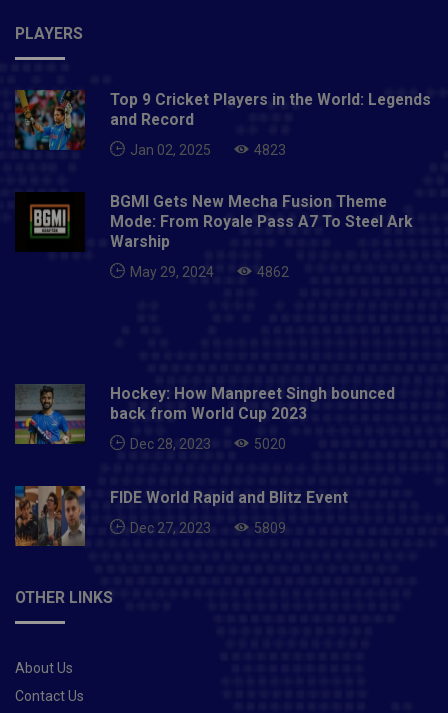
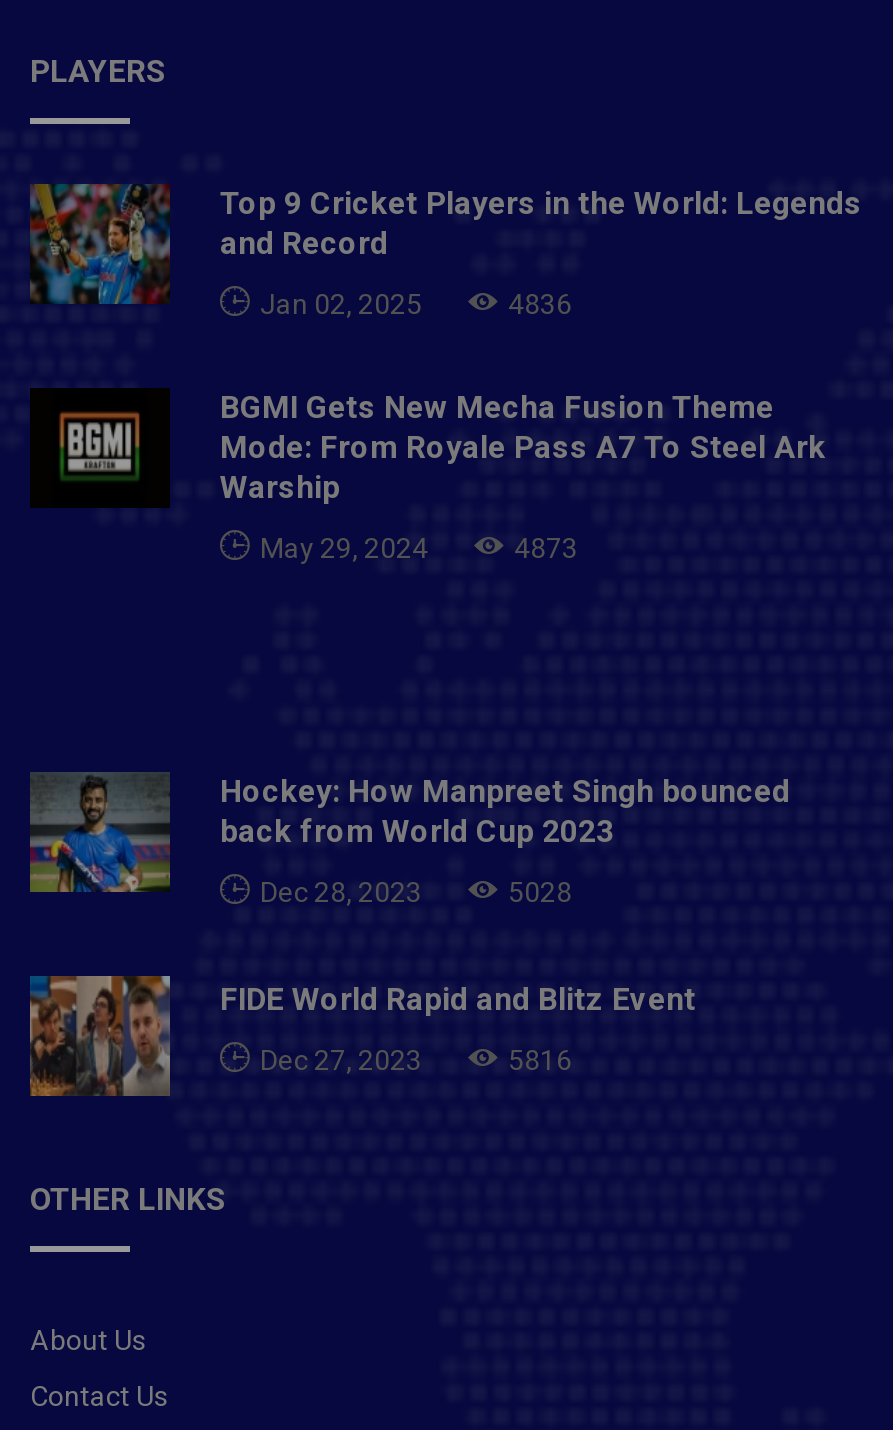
- 4823
+ 4836

- 4862
+ 4873

- 5020
+ 5028

- 5809
+ 5816
